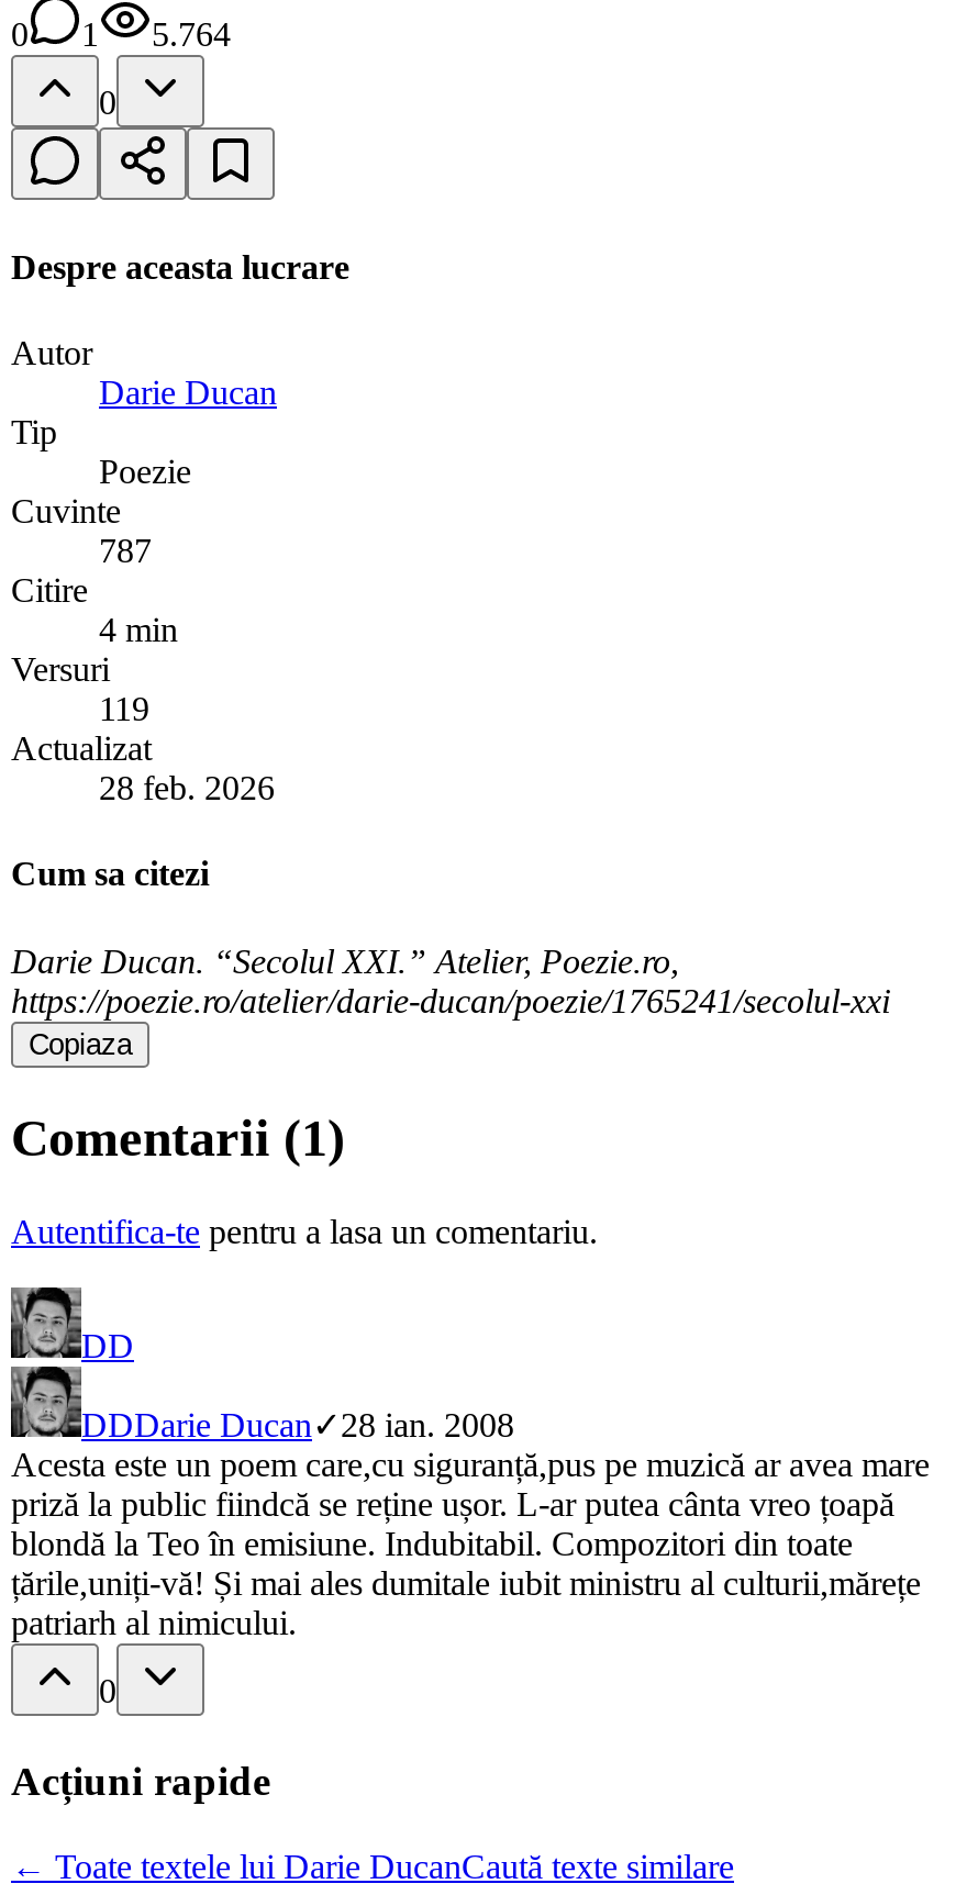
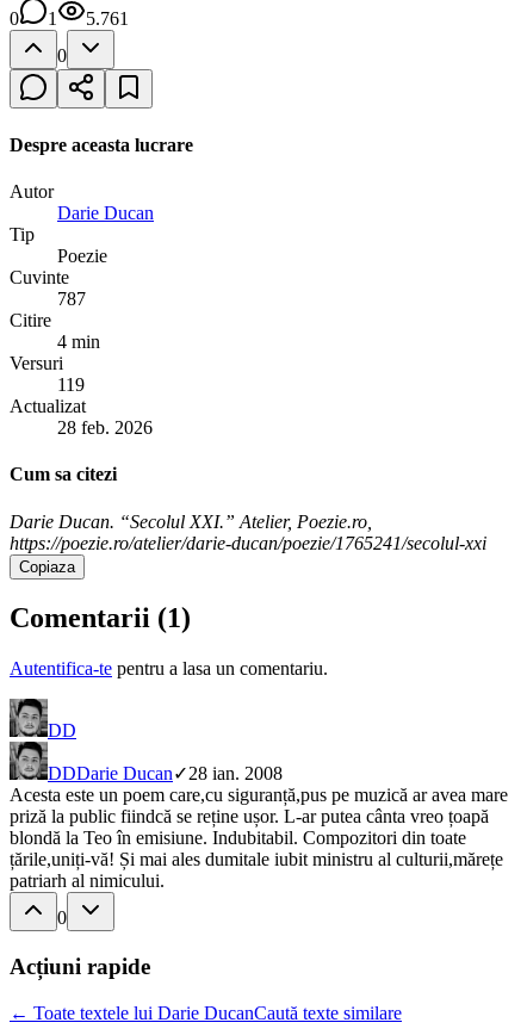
- 0 1 5.764
+ 0 1 5.761
